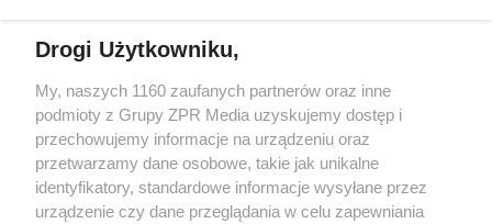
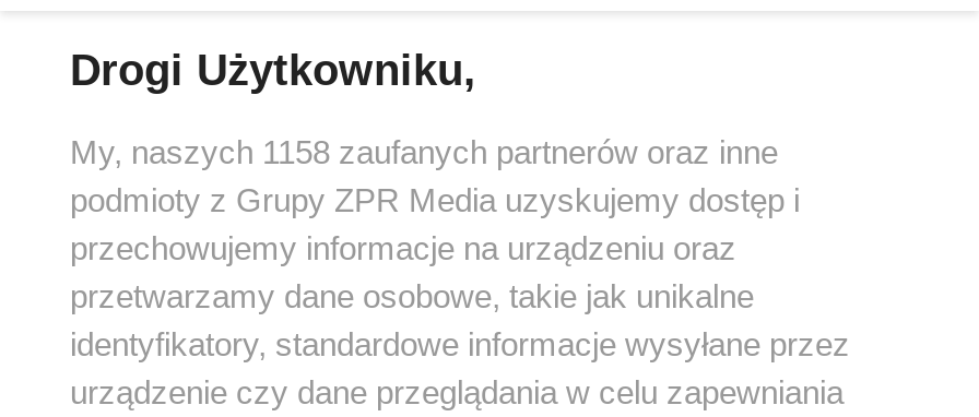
- My, naszych 1160 zaufanych partnerów oraz inne
+ My, naszych 1158 zaufanych partnerów oraz inne
